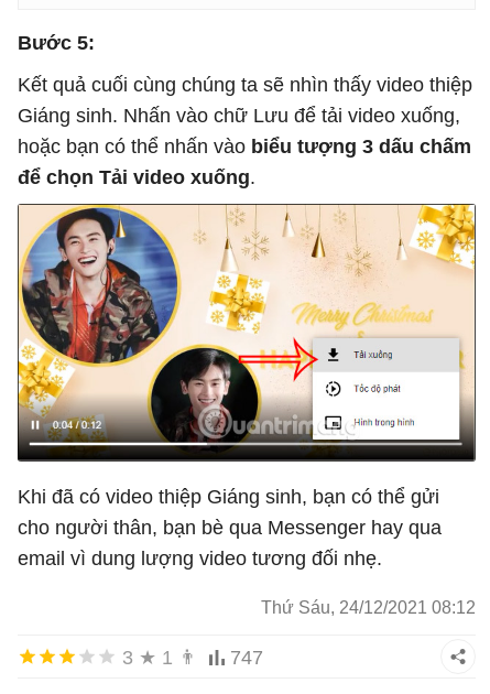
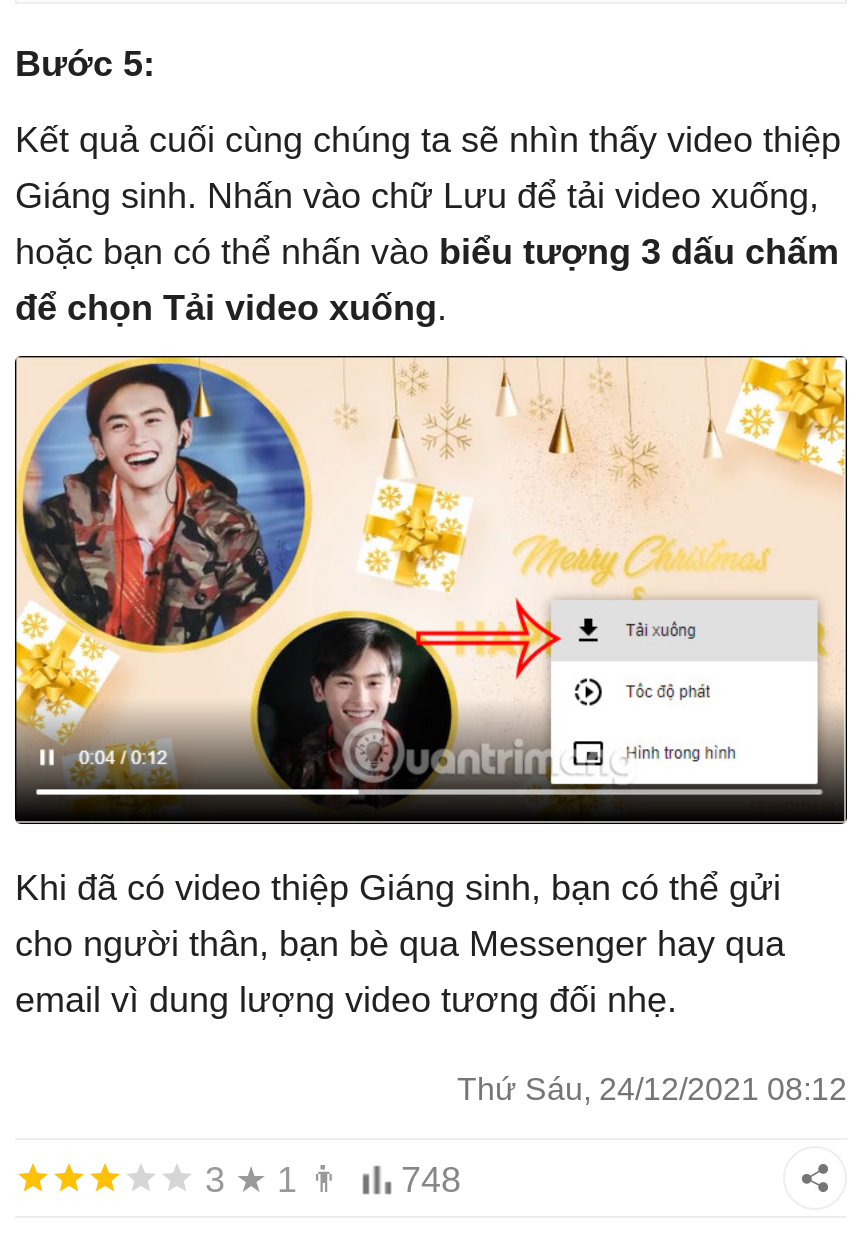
- 747
+ 748
